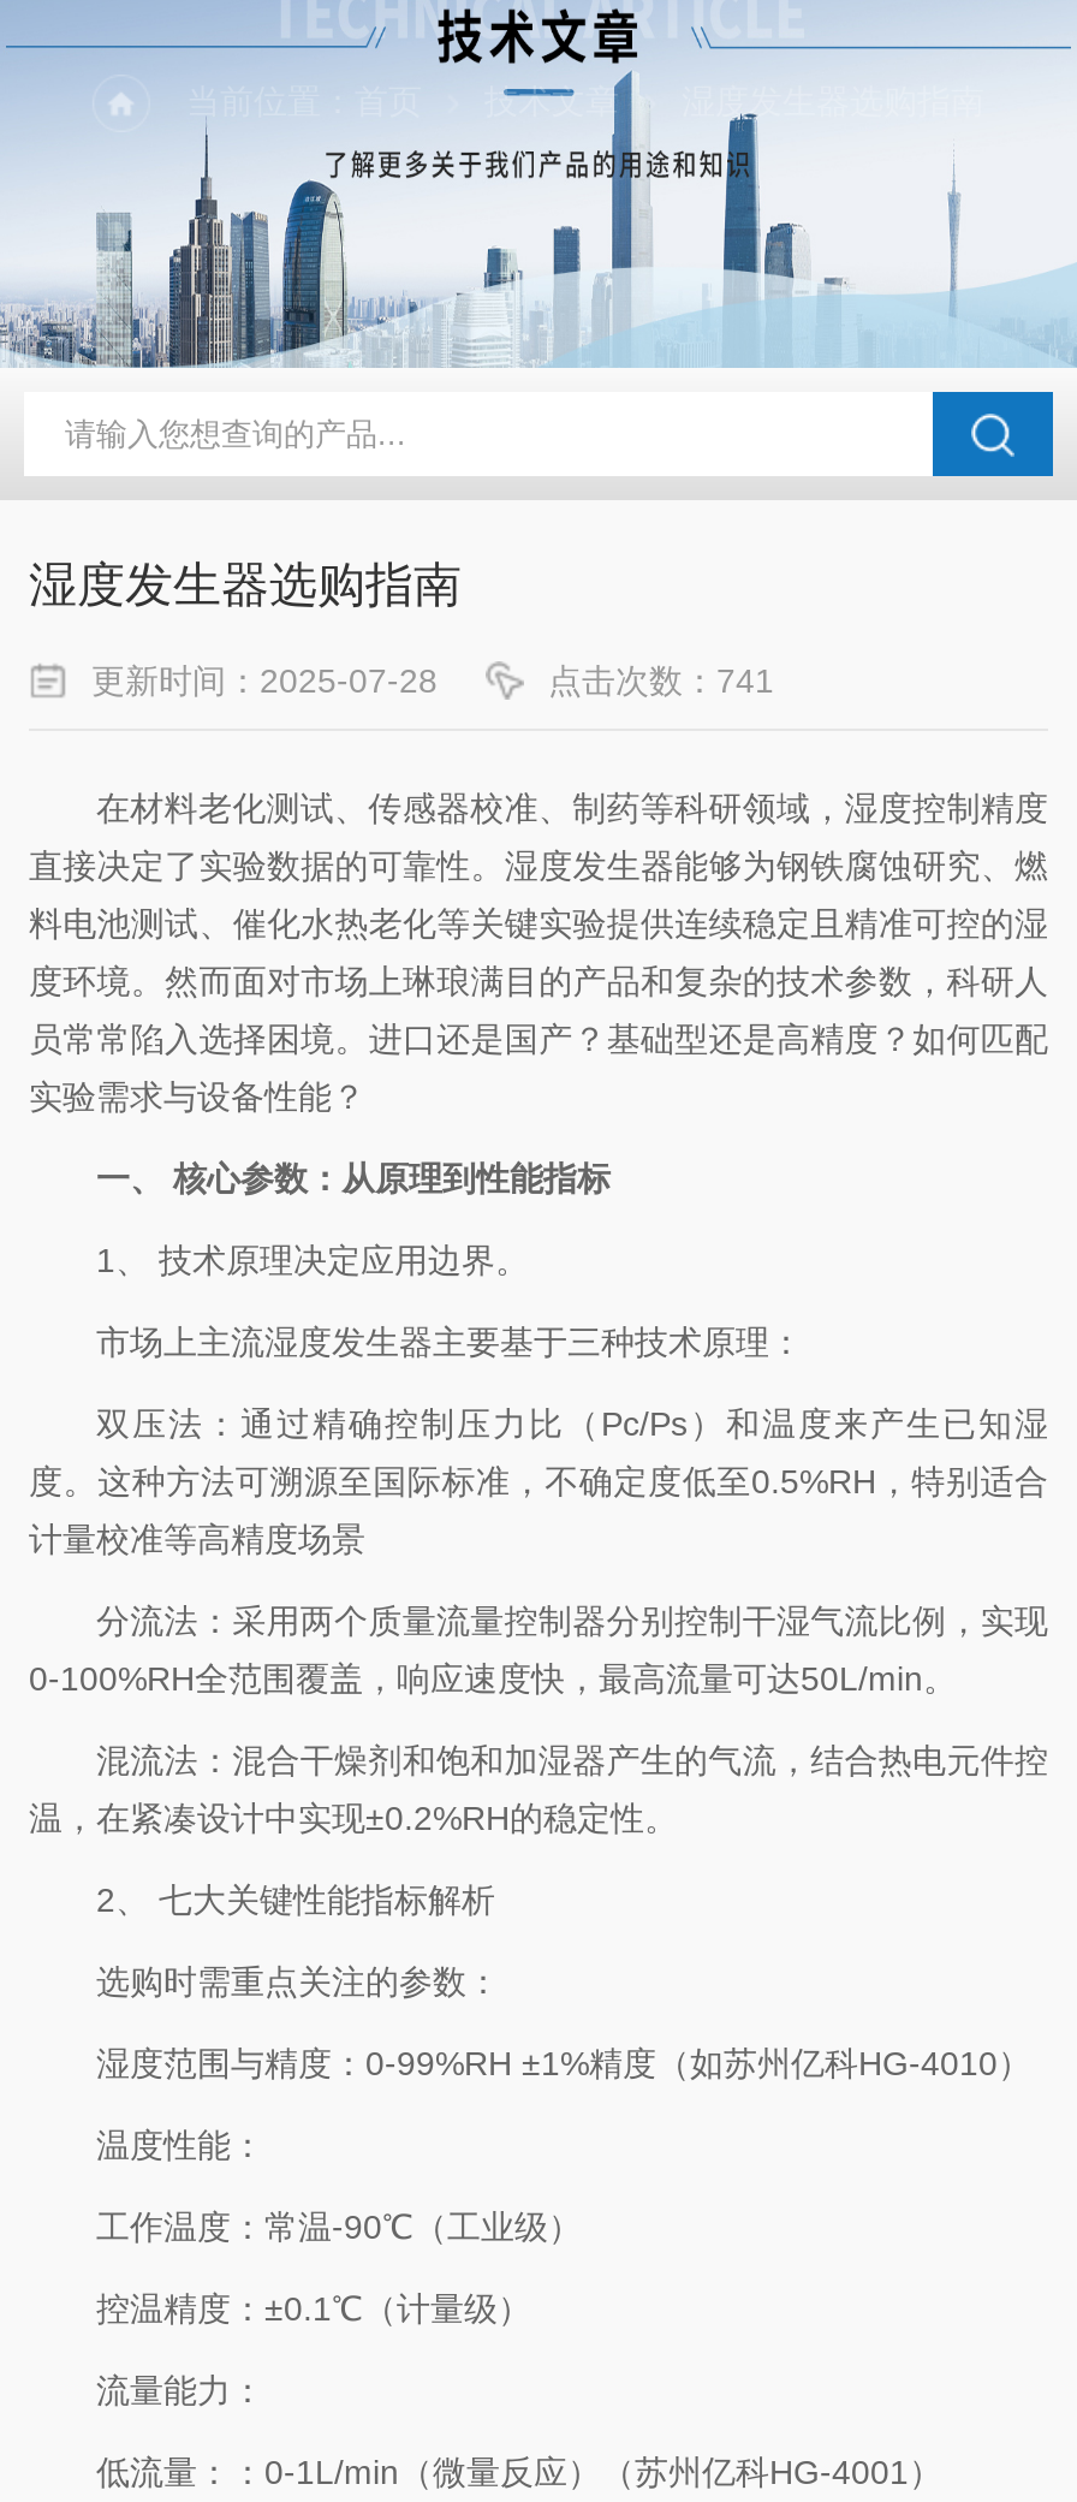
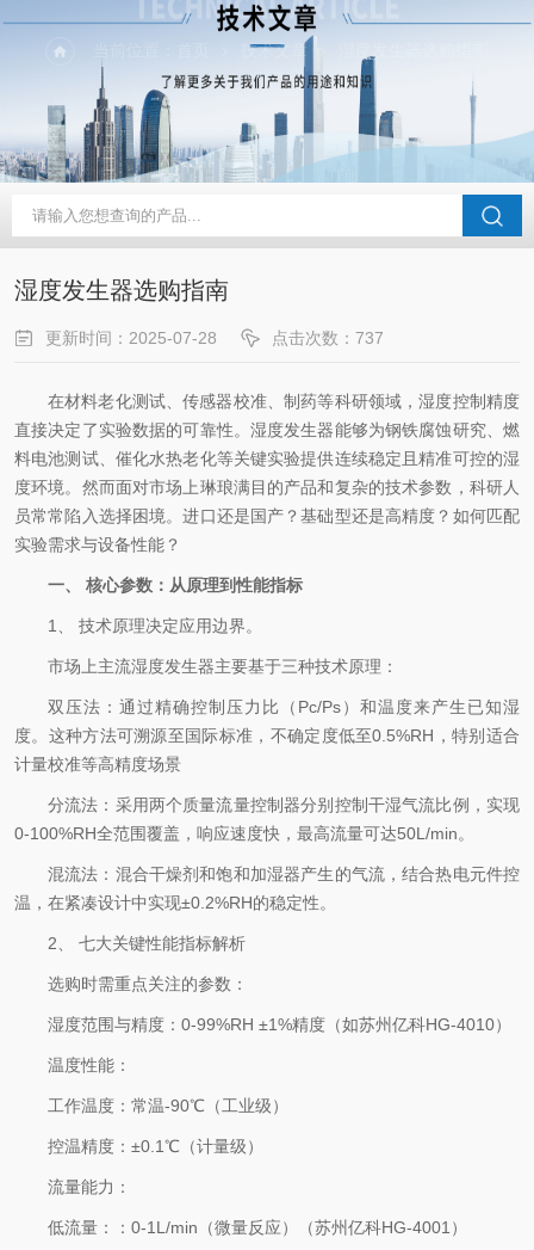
- 点击次数：741
+ 点击次数：737
